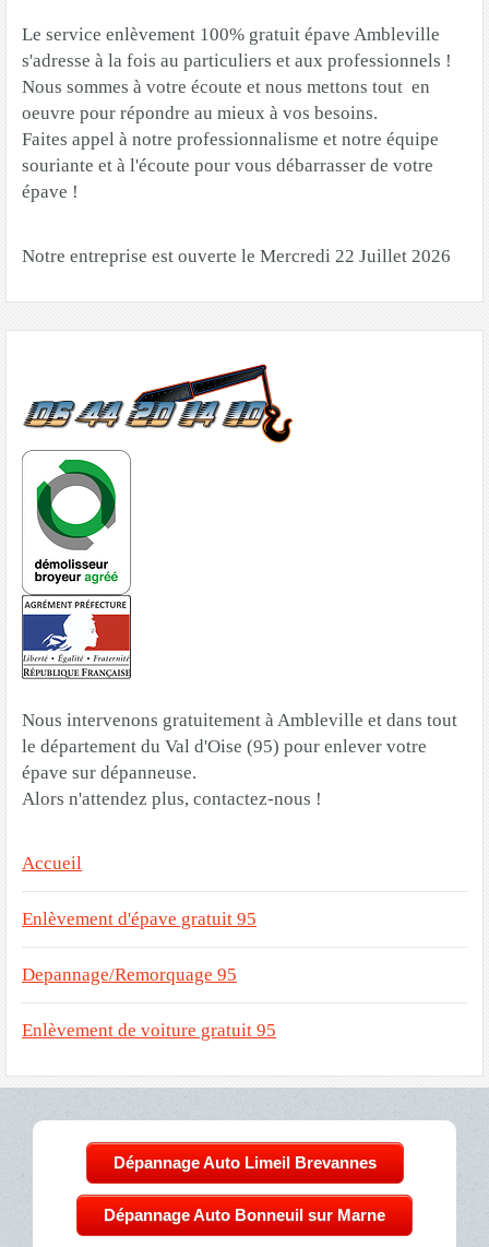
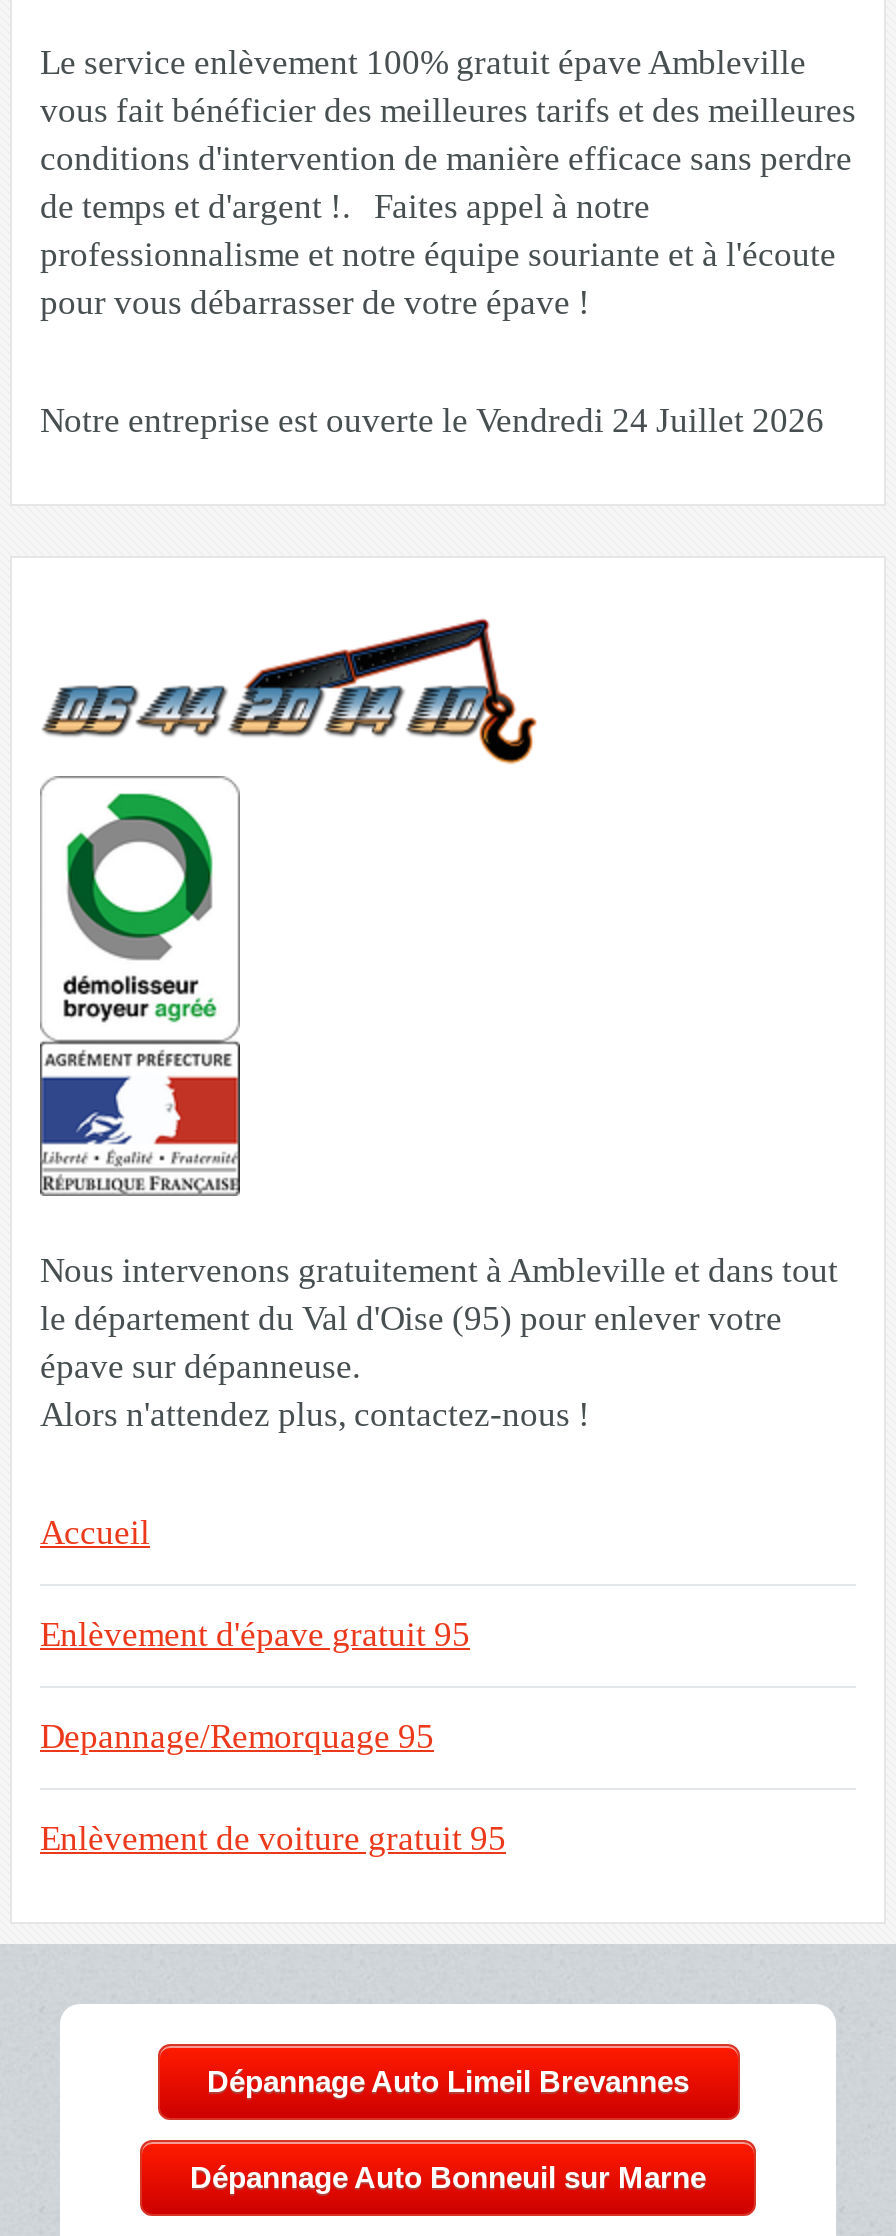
- s'adresse à la fois au particuliers et aux professionnels !
- Nous sommes à votre écoute et nous mettons tout en
- oeuvre pour répondre au mieux à vos besoins.
- Faites appel à notre professionnalisme et notre équipe
- souriante et à l'écoute pour vous débarrasser de votre
- épave !
+ vous fait bénéficier des meilleures tarifs et des meilleures
+ conditions d'intervention de manière efficace sans perdre
+ de temps et d'argent !. Faites appel à notre
+ professionnalisme et notre équipe souriante et à l'écoute
+ pour vous débarrasser de votre épave !

- Notre entreprise est ouverte le Mercredi 22 Juillet 2026
+ Notre entreprise est ouverte le Vendredi 24 Juillet 2026
